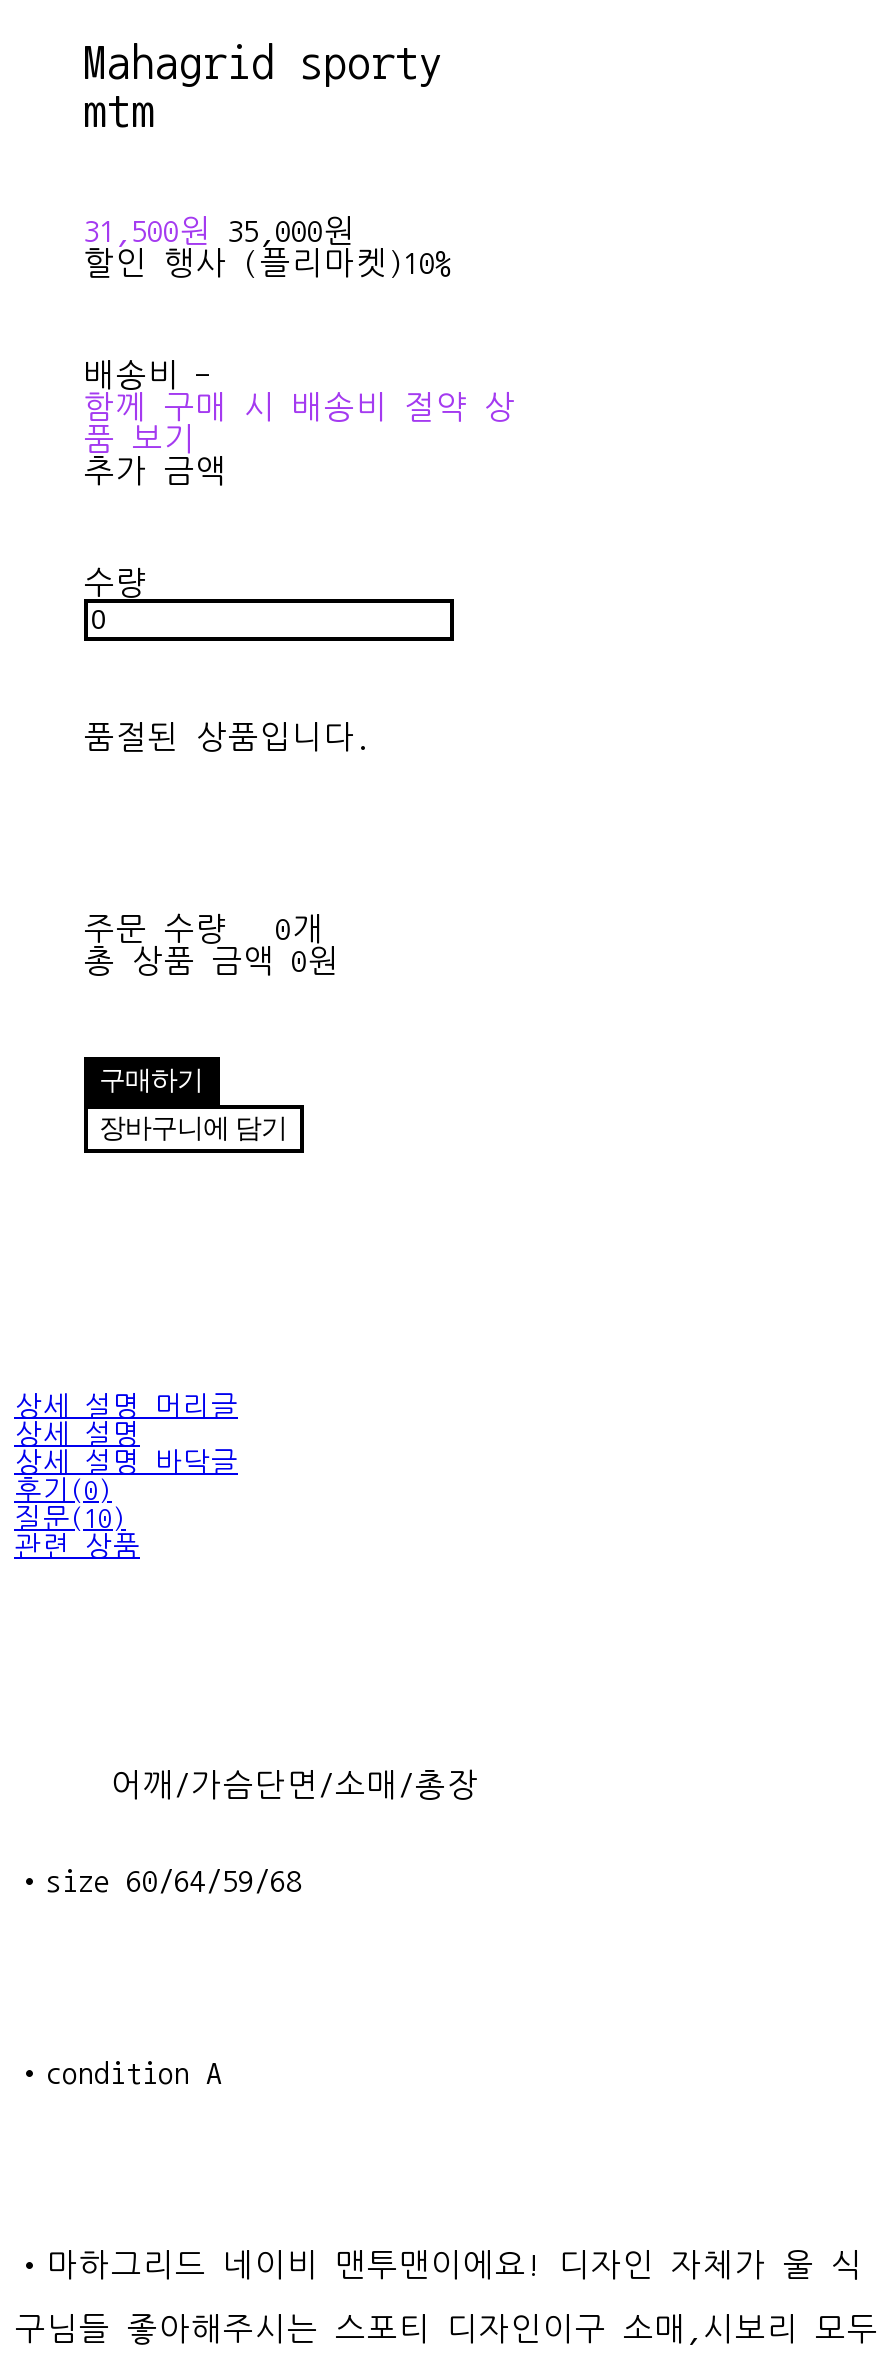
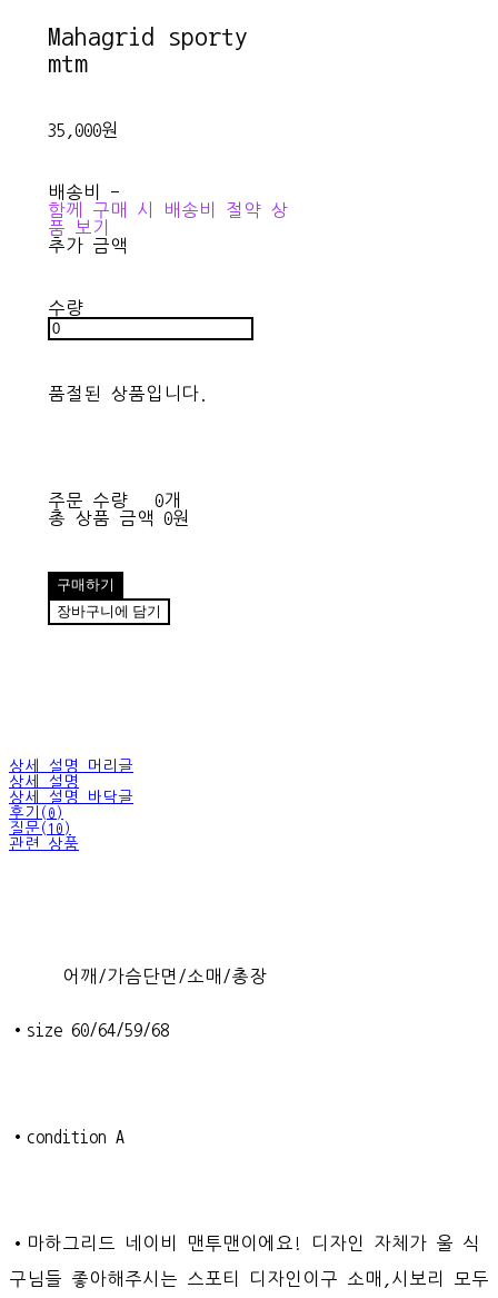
- 31,500원 35,000원
- 할인 행사 (플리마켓) 10%
+ 35,000원
